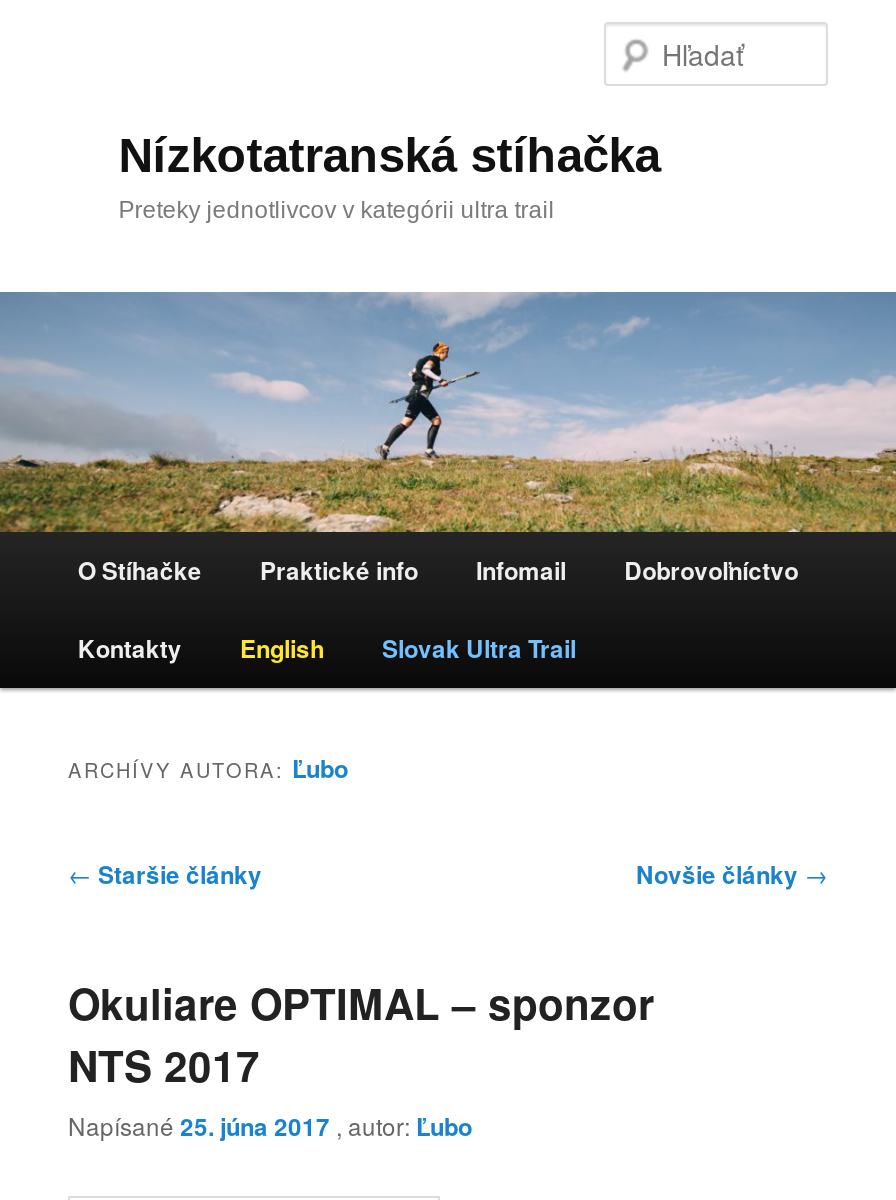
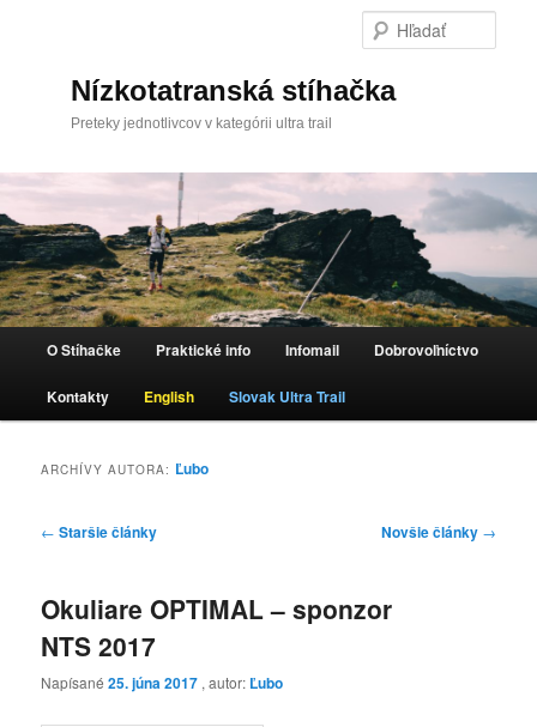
- [image]
+ [image]
